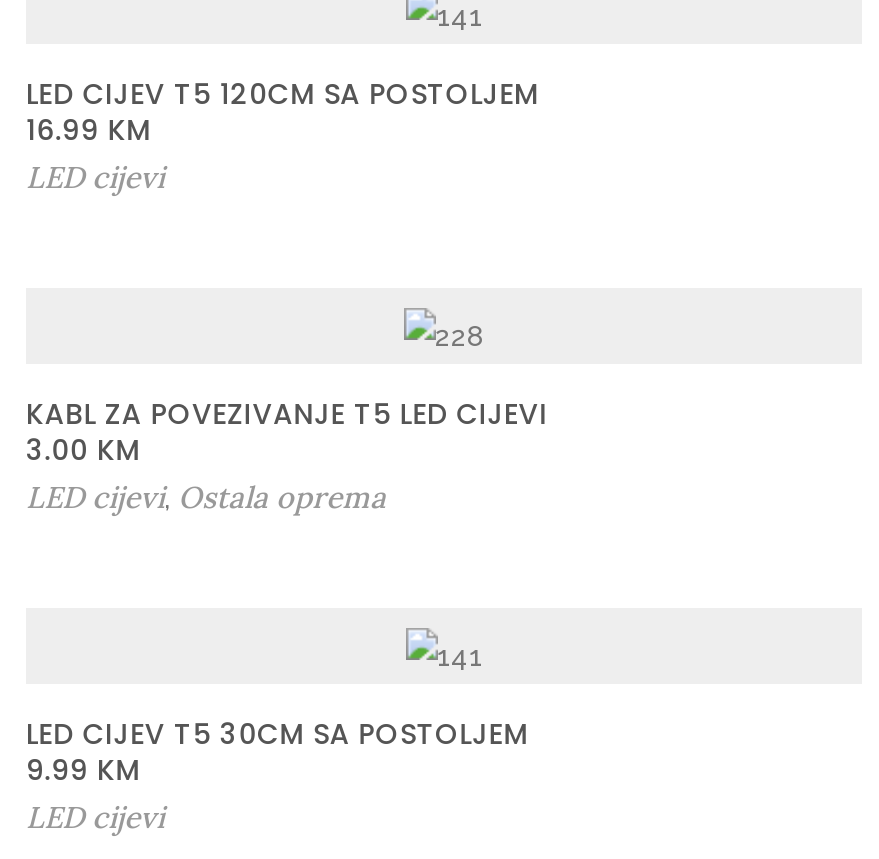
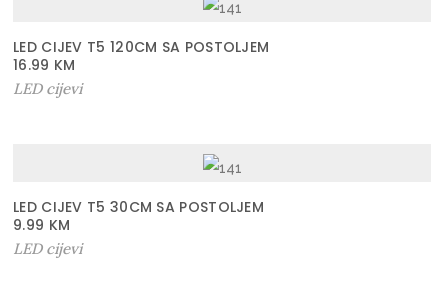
- KABL ZA POVEZIVANJE T5 LED CIJEVI
- 3.00 KM
- LED cijevi, Ostala oprema
